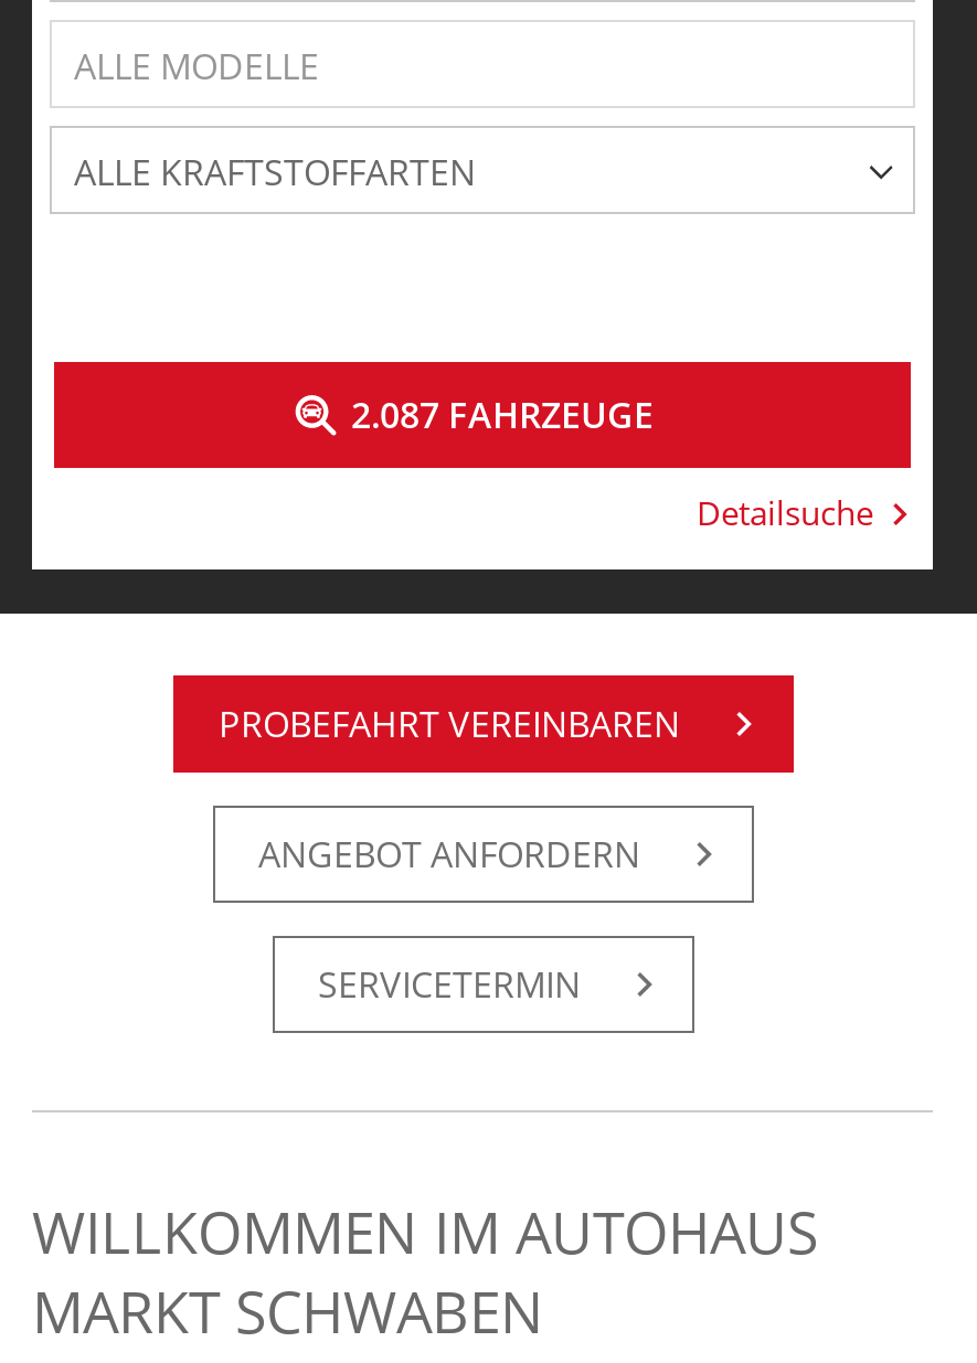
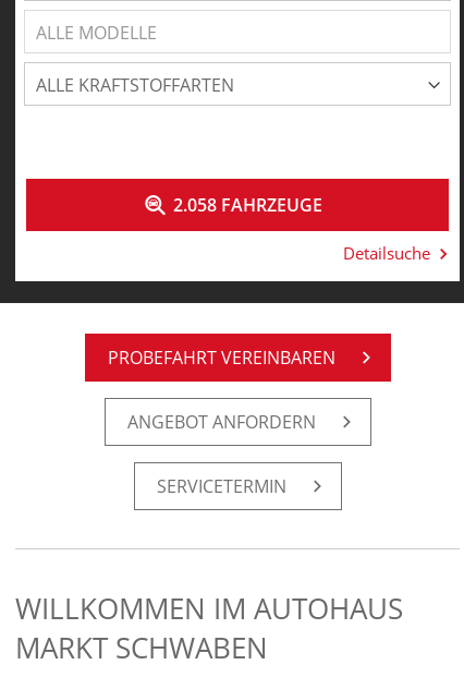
- 2.087 FAHRZEUGE
+ 2.058 FAHRZEUGE
